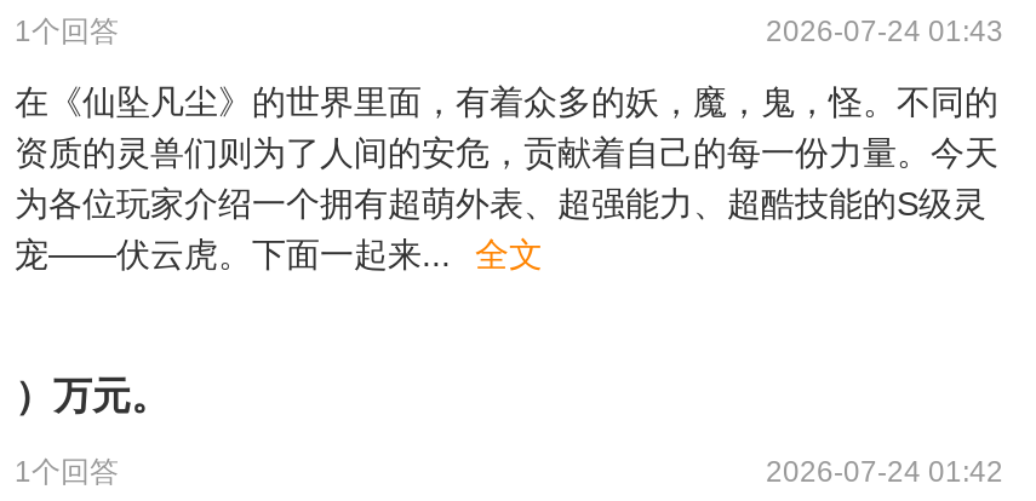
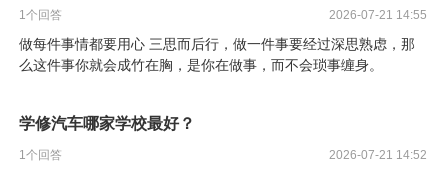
- 2026-07-24 01:43
+ 2026-07-21 14:55

- 在《仙坠凡尘》的世界里面，有着众多的妖，魔，鬼，怪。不同的
- 资质的灵兽们则为了人间的安危，贡献着自己的每一份力量。今天
- 为各位玩家介绍一个拥有超萌外表、超强能力、超酷技能的S级灵
- 宠——伏云虎。下面一起来...
- 全文
+ 做每件事情都要用心 三思而后行，做一件事要经过深思熟虑，那
+ 么这件事你就会成竹在胸，是你在做事，而不会琐事缠身。

- ）万元。
+ 学修汽车哪家学校最好？

- 2026-07-24 01:42
+ 2026-07-21 14:52
